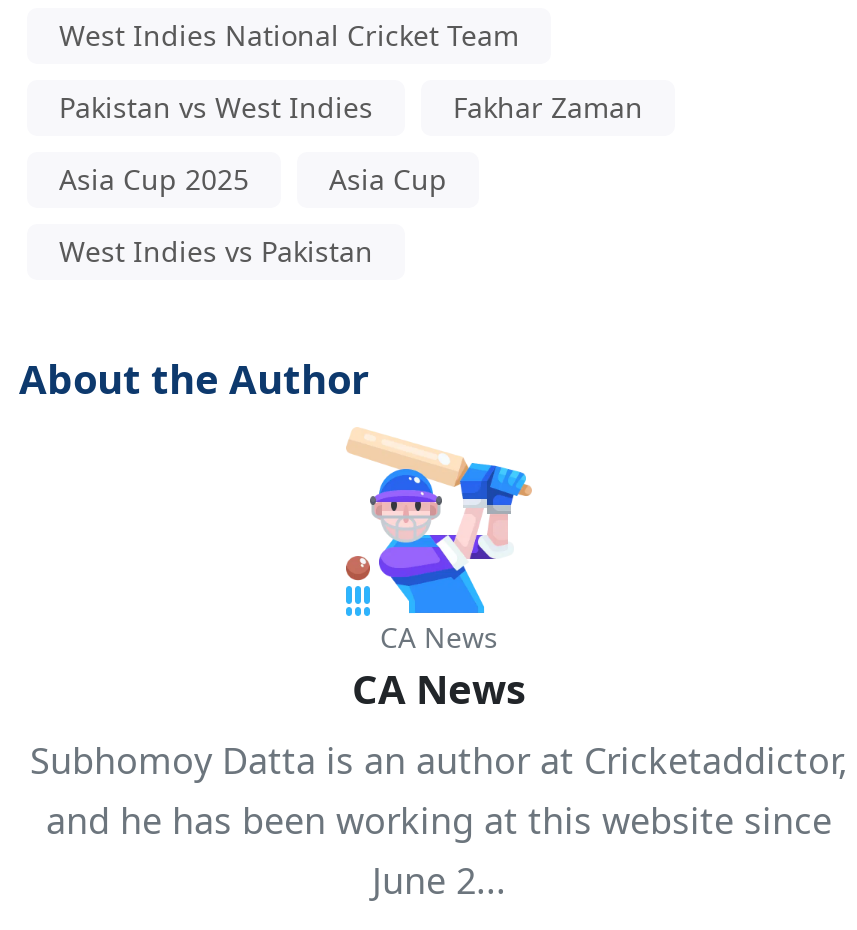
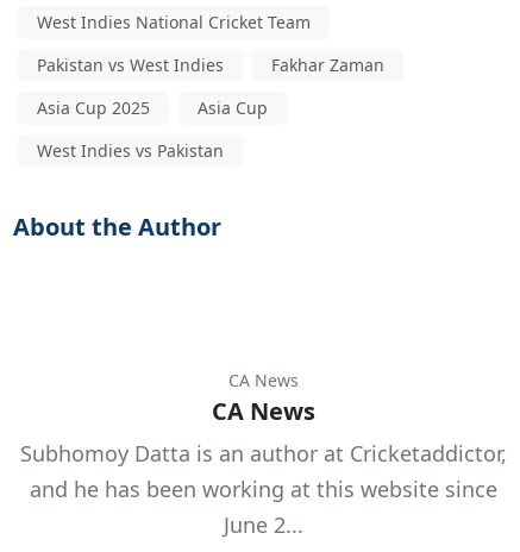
- [image]
